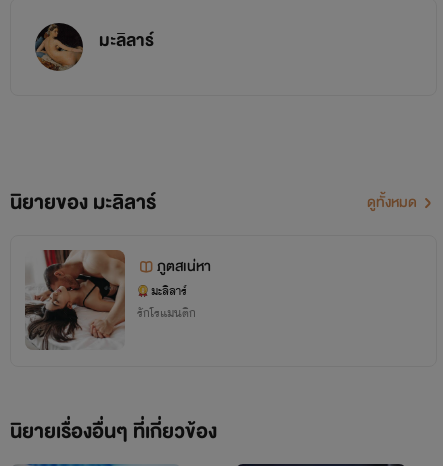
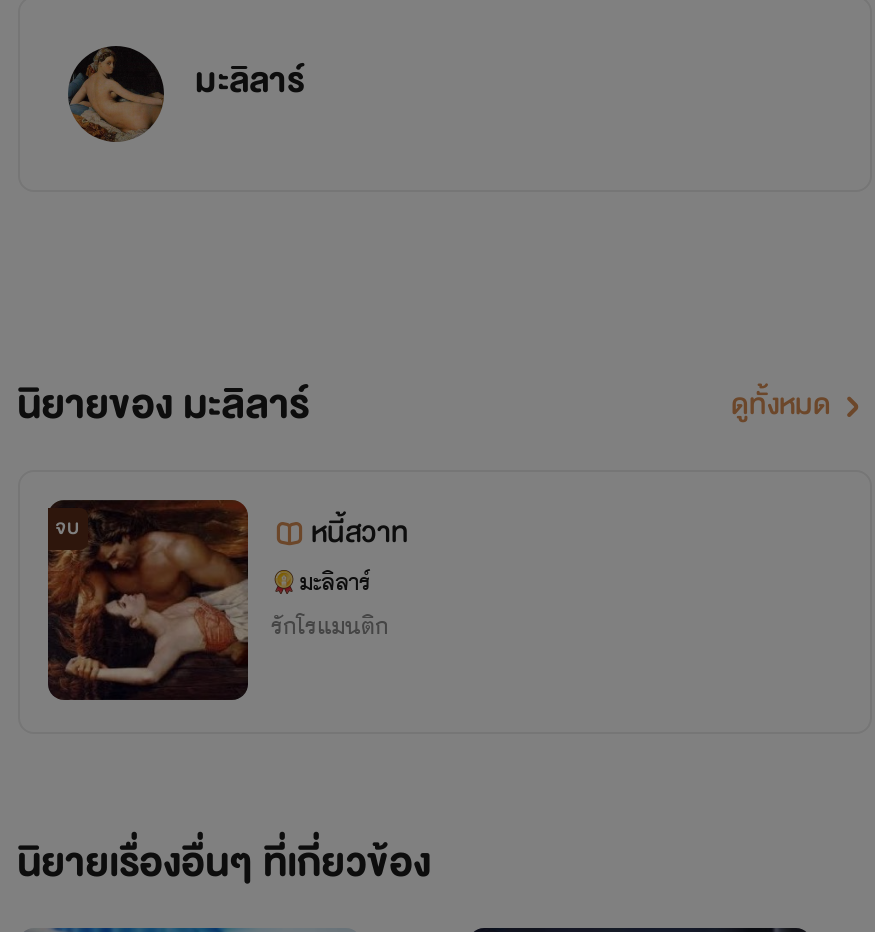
- [image]
- ภูตสเน่หา
+ [image]
+ จบ
+ หนี้สวาท
